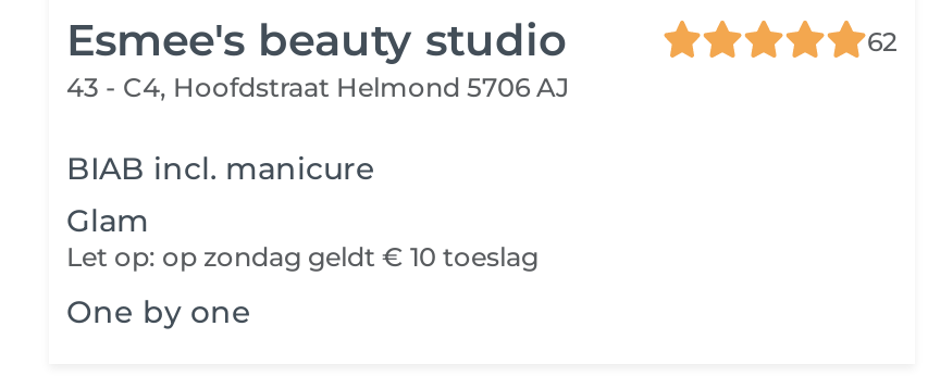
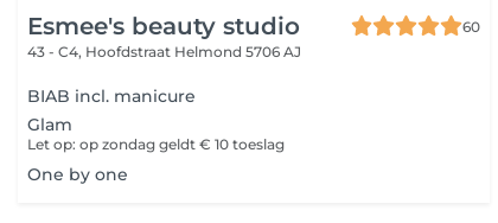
- 62
+ 60
